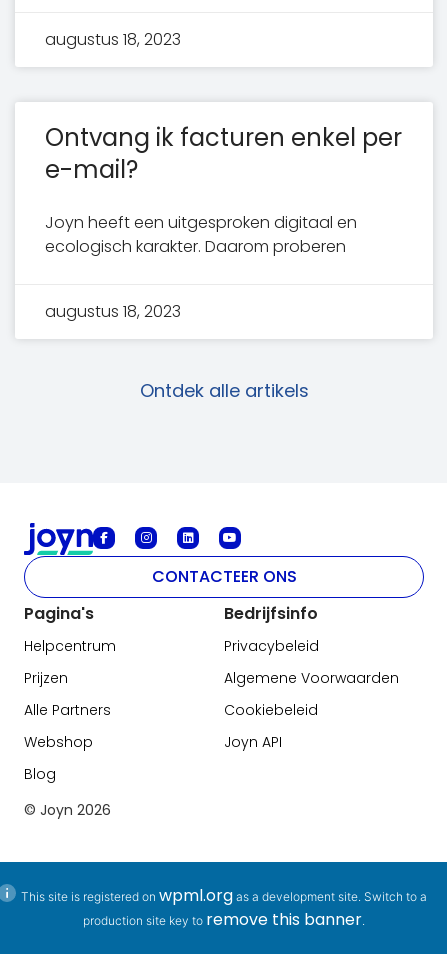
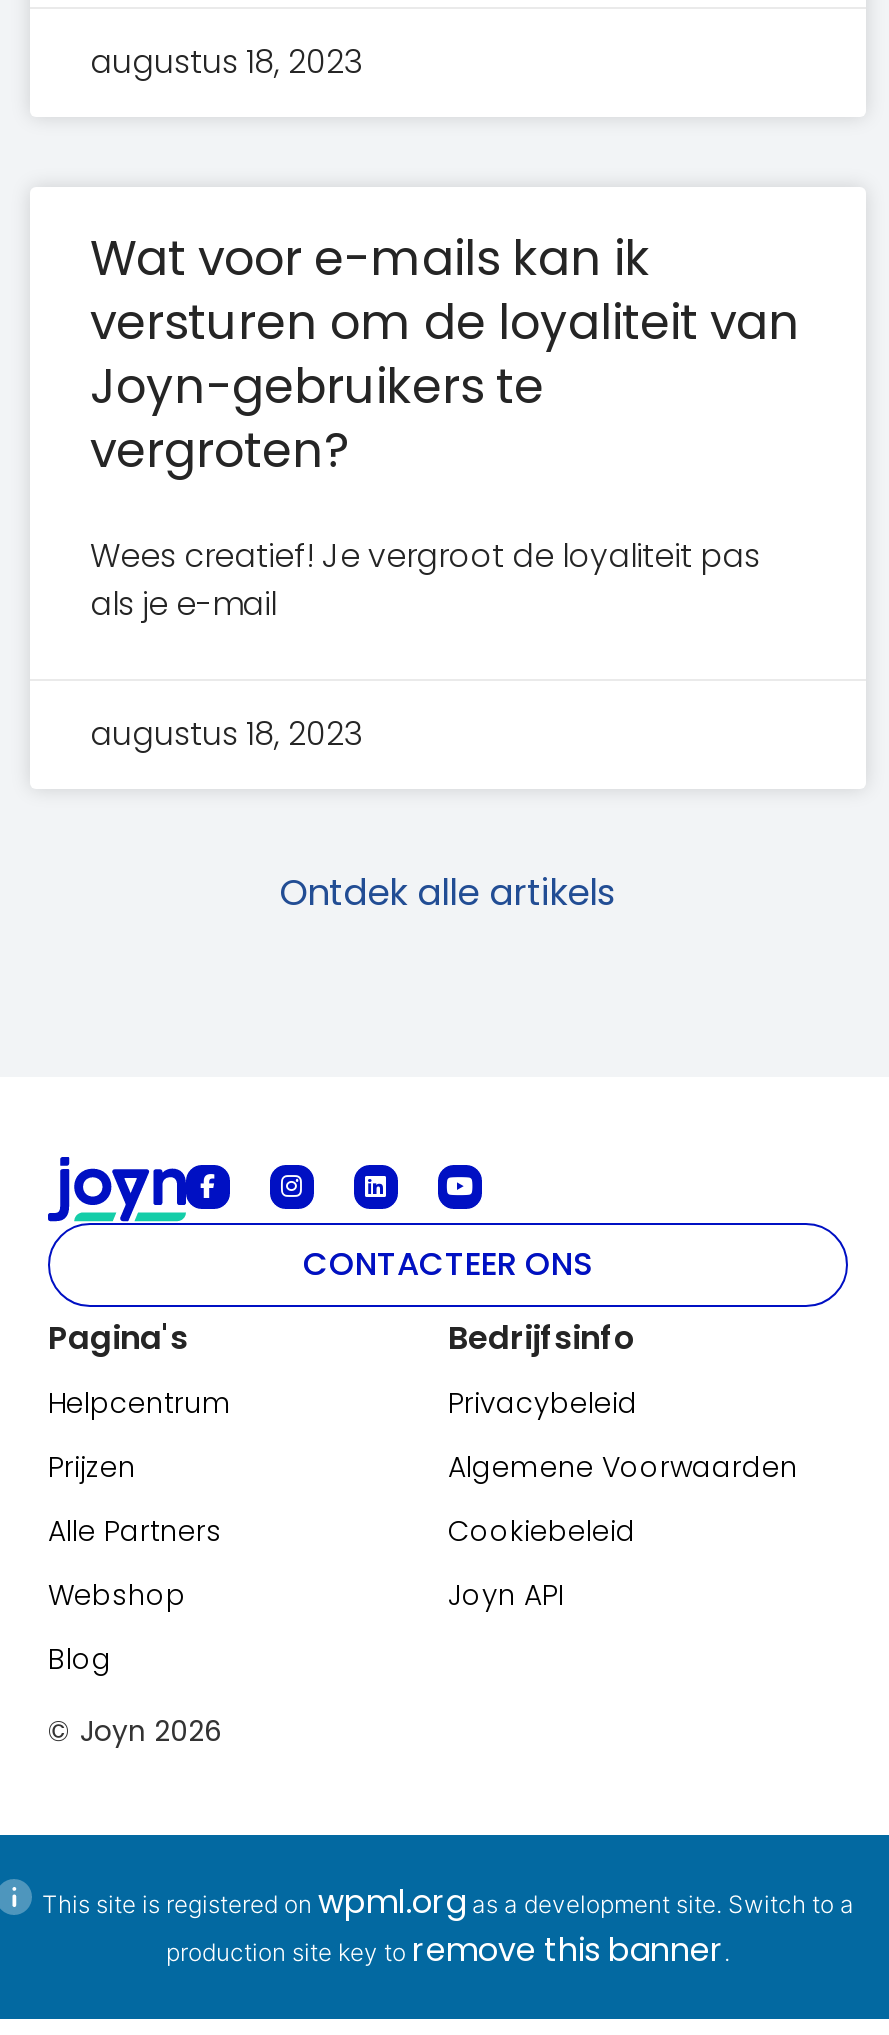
- Ontvang ik facturen enkel per
- e-mail?
+ Wat voor e-mails kan ik
+ versturen om de loyaliteit van
+ Joyn-gebruikers te
+ vergroten?

- Joyn heeft een uitgesproken digitaal en
- ecologisch karakter. Daarom proberen
+ Wees creatief! Je vergroot de loyaliteit pas
+ als je e-mail
